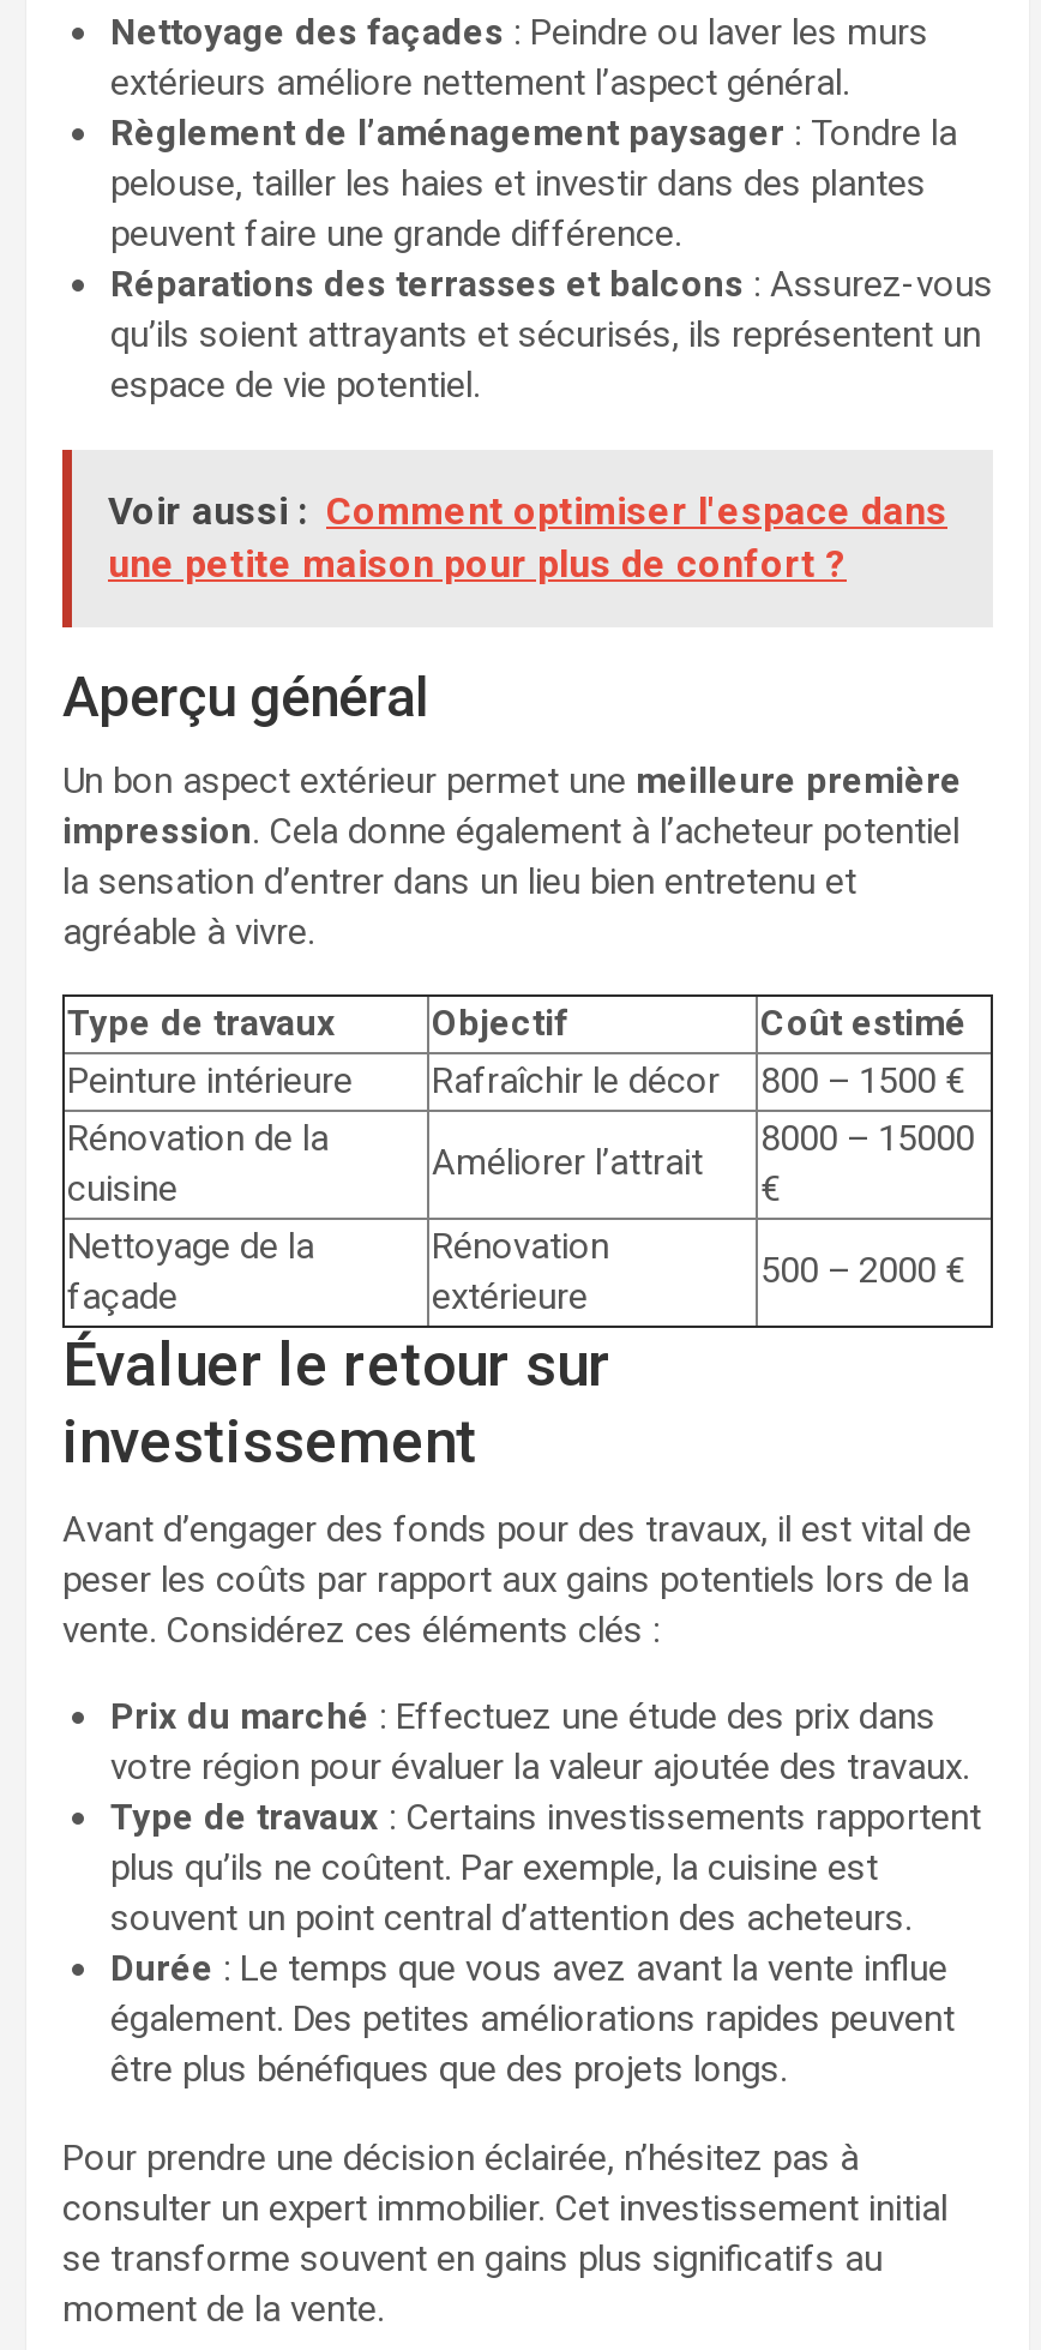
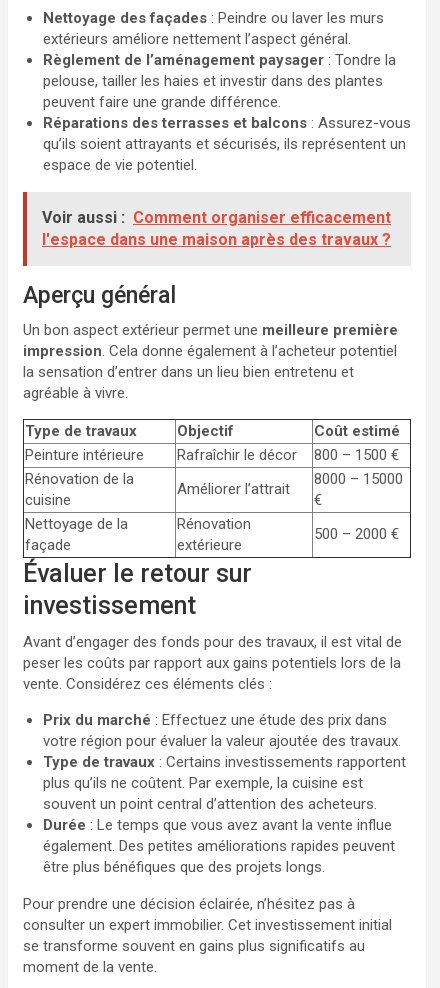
- Voir aussi : Comment optimiser l'espace dans
- une petite maison pour plus de confort ?
+ Voir aussi : Comment organiser efficacement
+ l'espace dans une maison après des travaux ?
